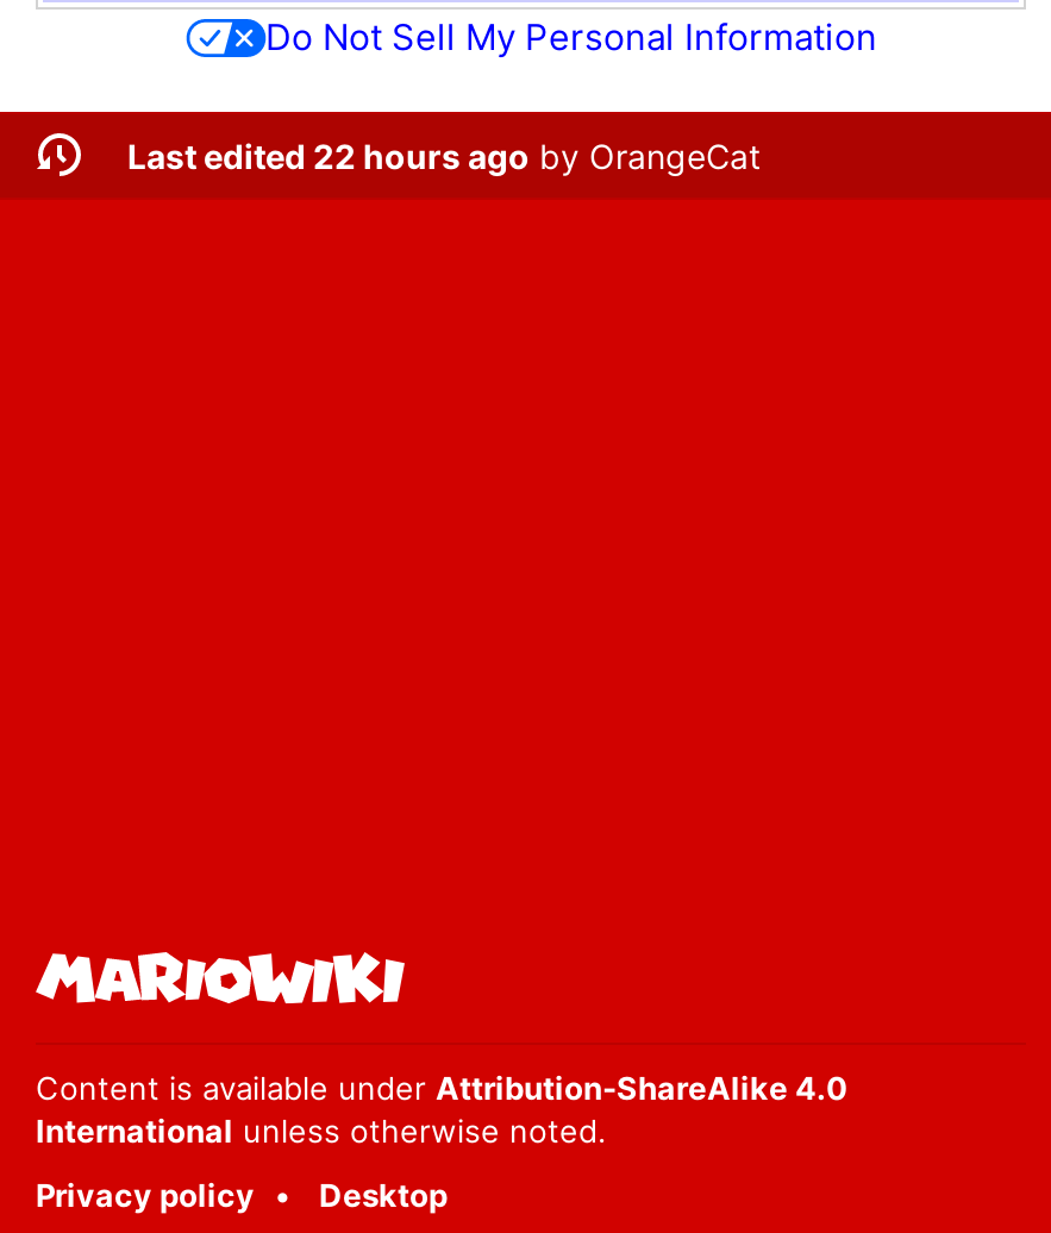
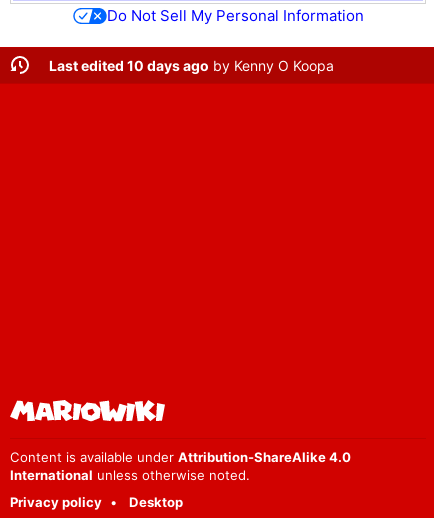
- Last edited 22 hours ago by OrangeCat
+ Last edited 10 days ago by Kenny O Koopa
